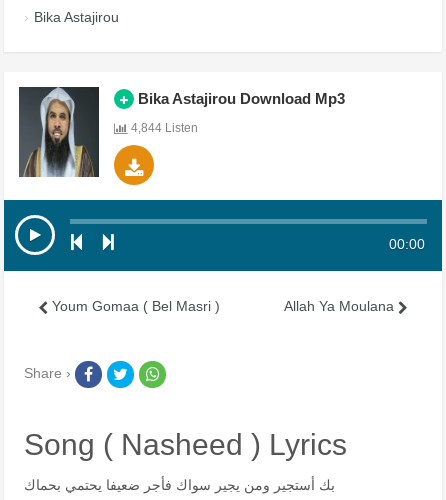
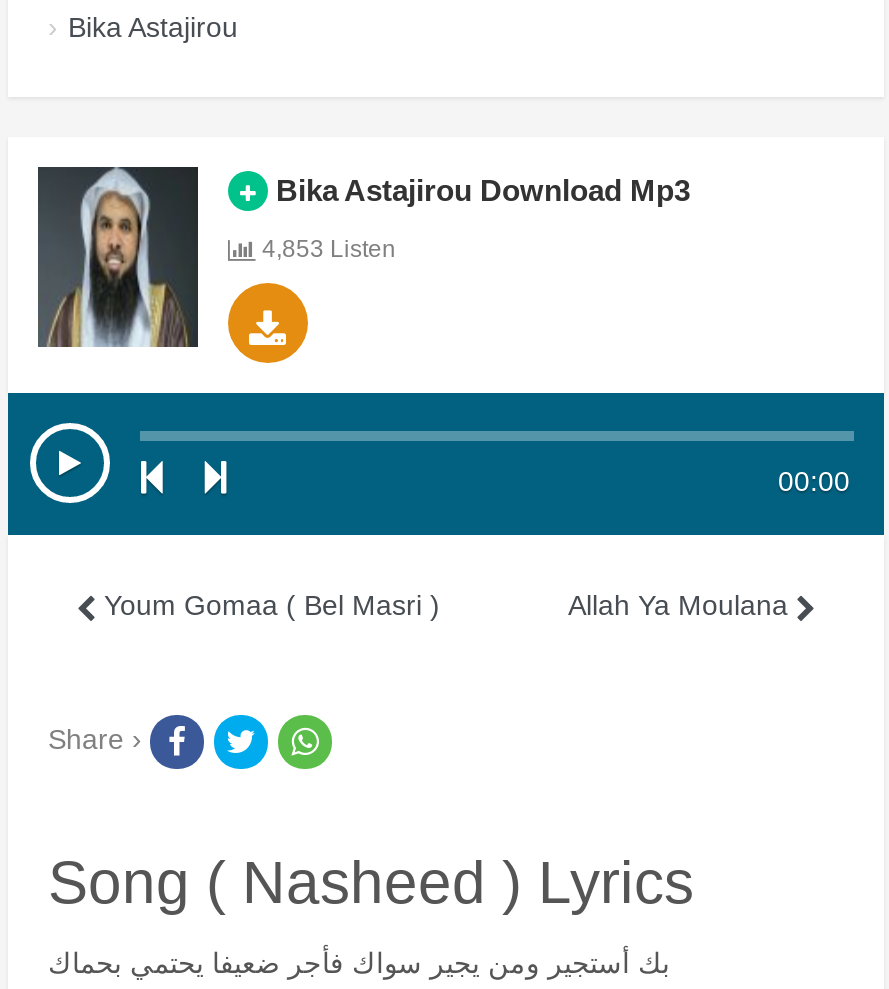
- 4,844 Listen
+ 4,853 Listen
